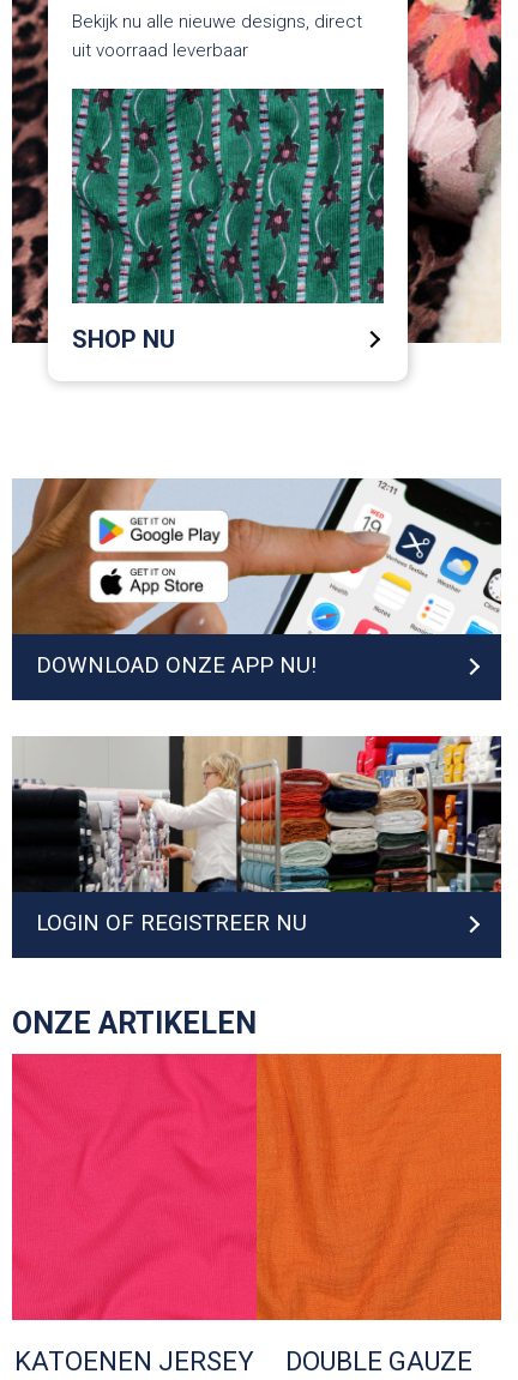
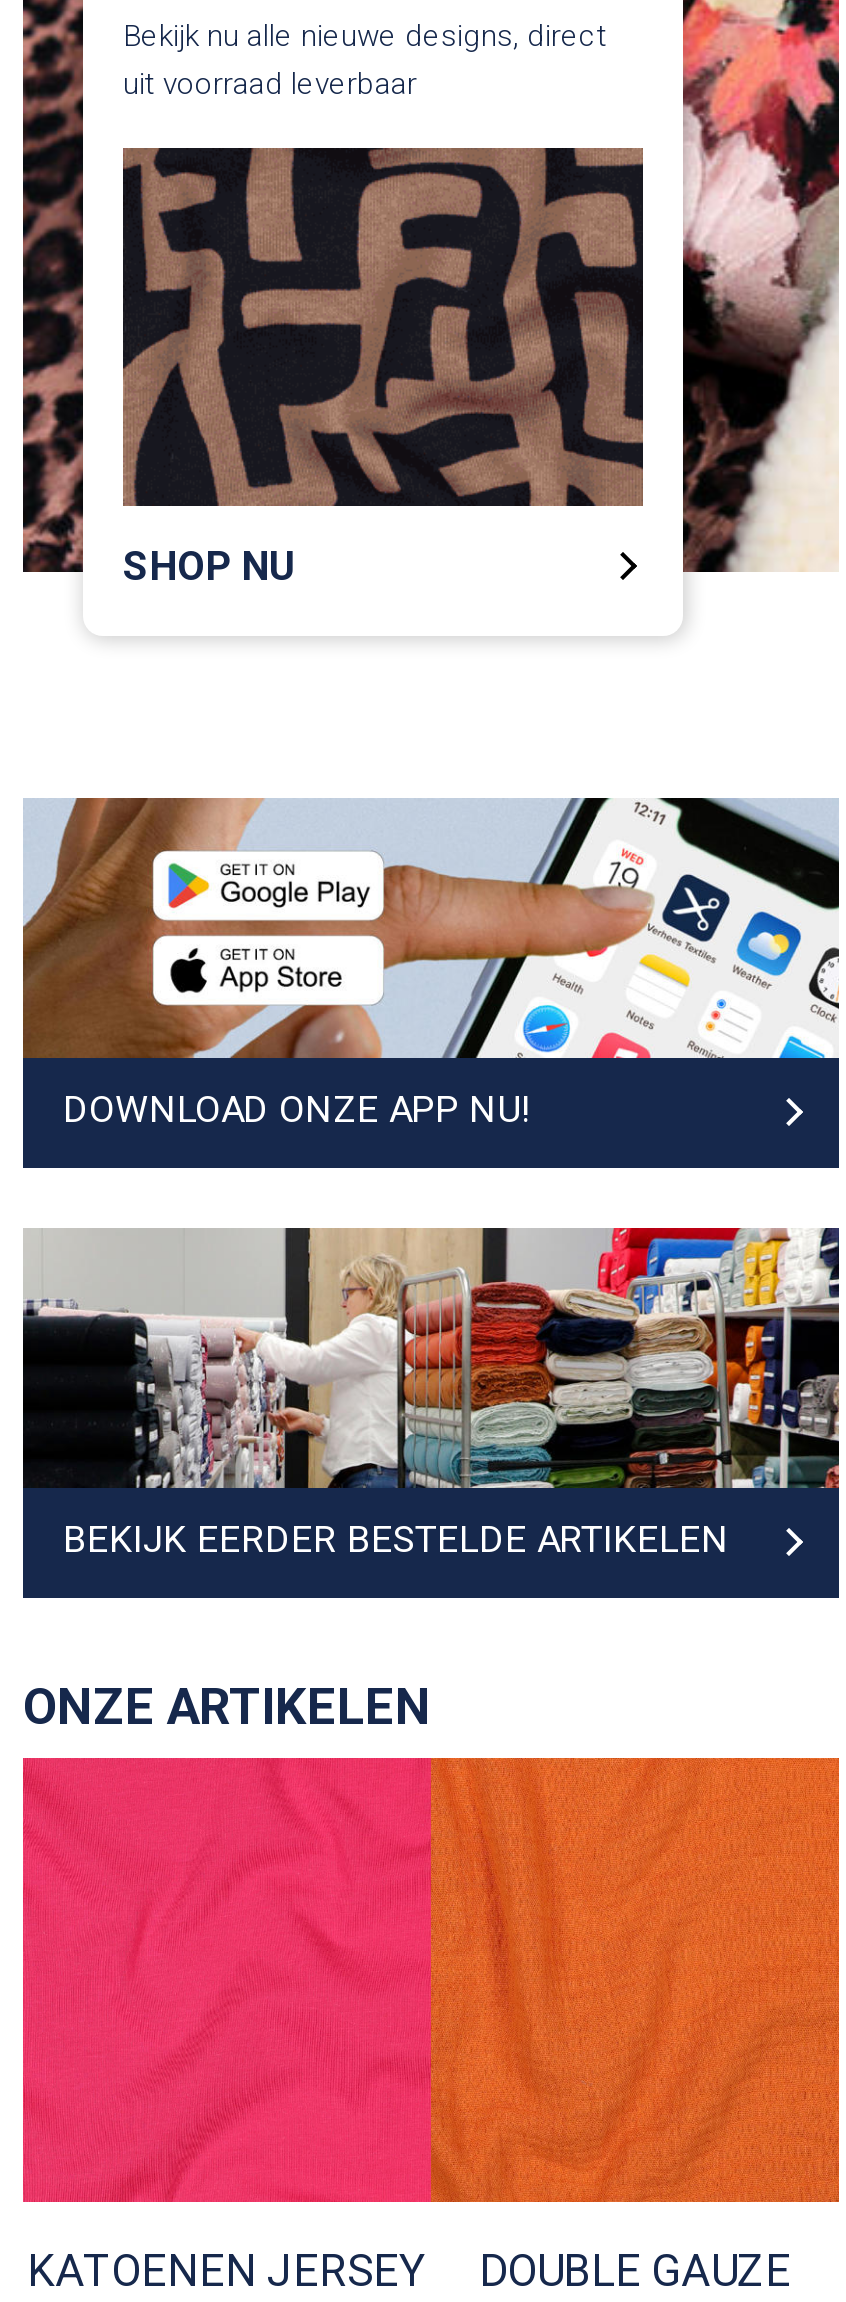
- [image]
+ [image]

- LOGIN OF REGISTREER NU
+ BEKIJK EERDER BESTELDE ARTIKELEN
